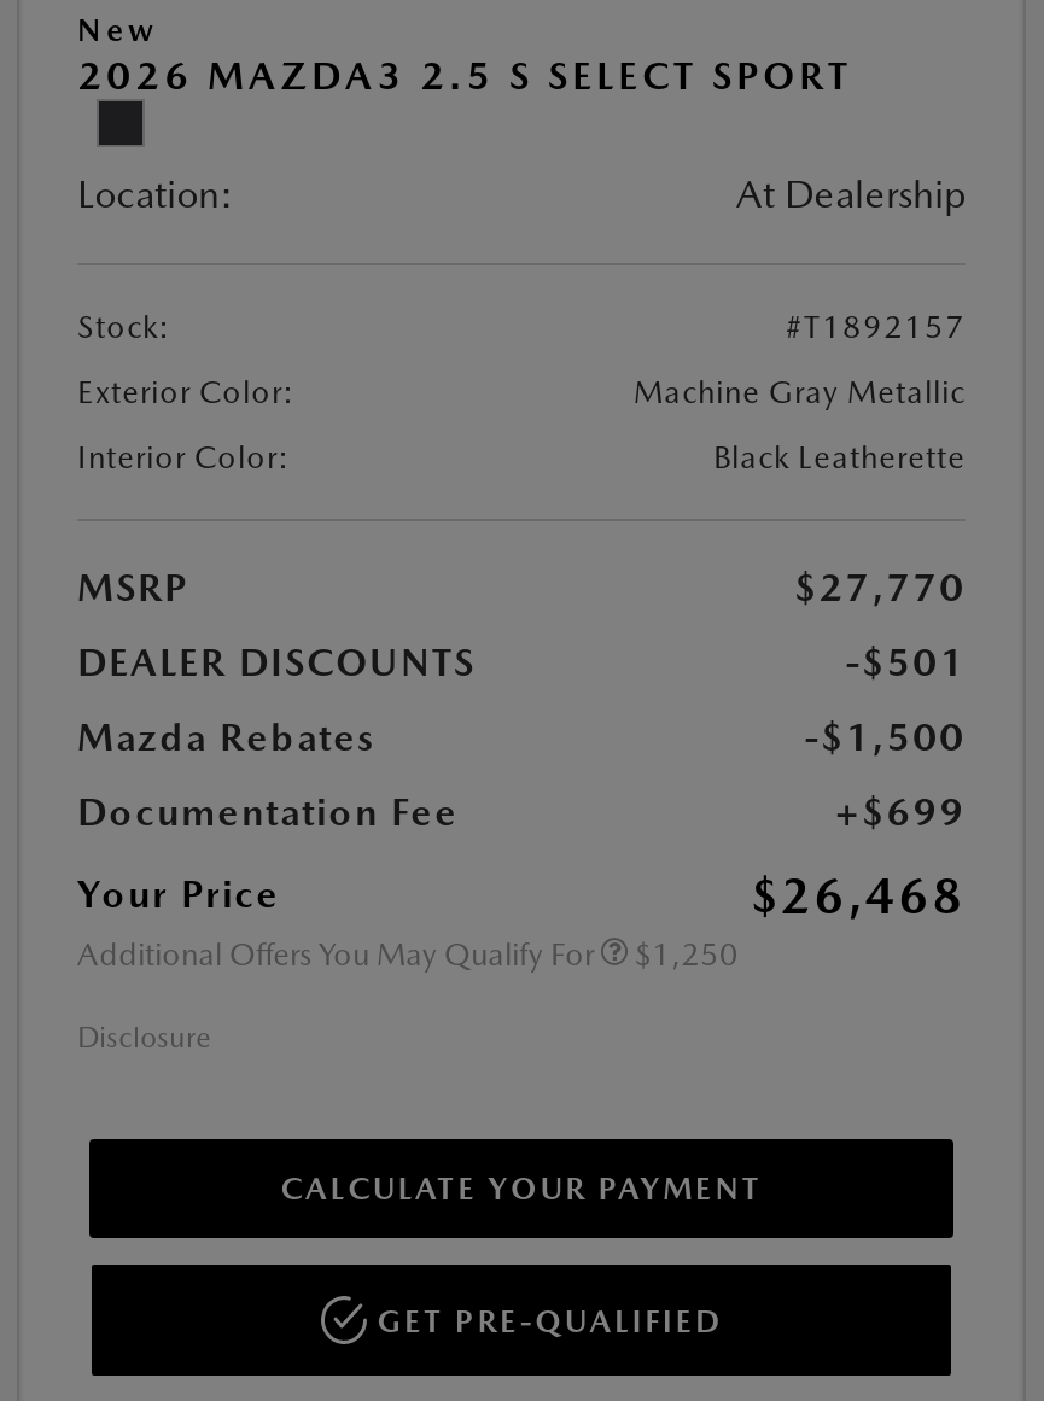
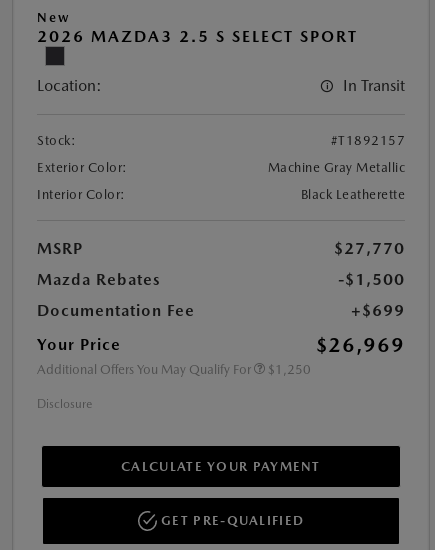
- At Dealership
+ In Transit

- DEALER DISCOUNTS
- -$501

- $26,468
+ $26,969
